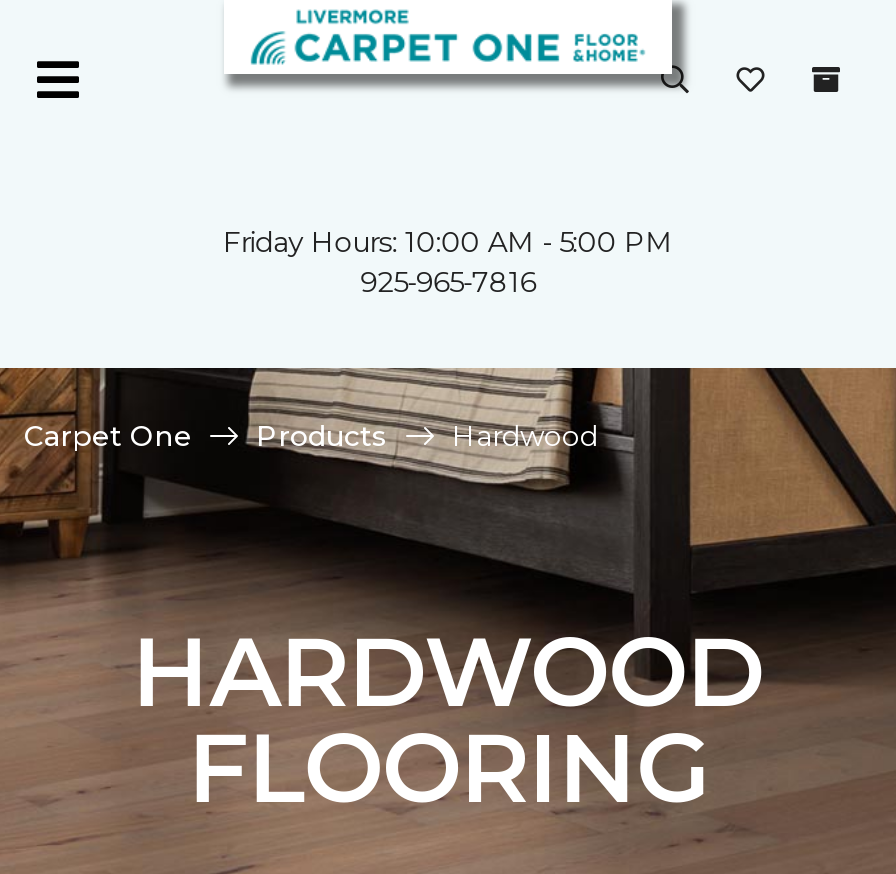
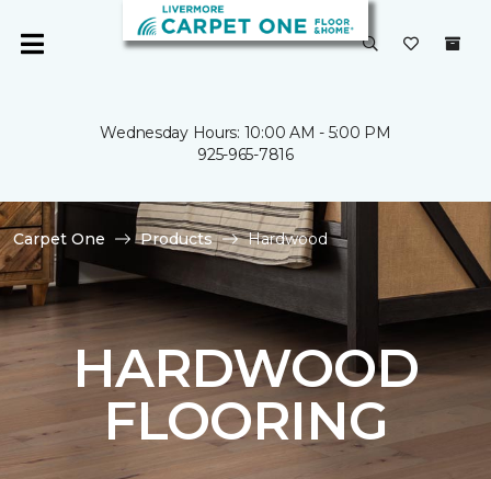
- Friday Hours: 10:00 AM - 5:00 PM
+ Wednesday Hours: 10:00 AM - 5:00 PM
